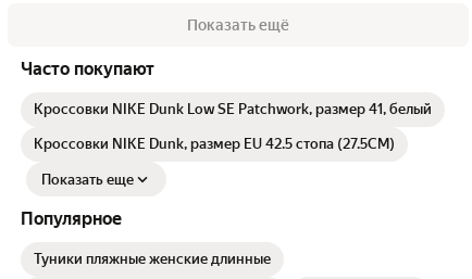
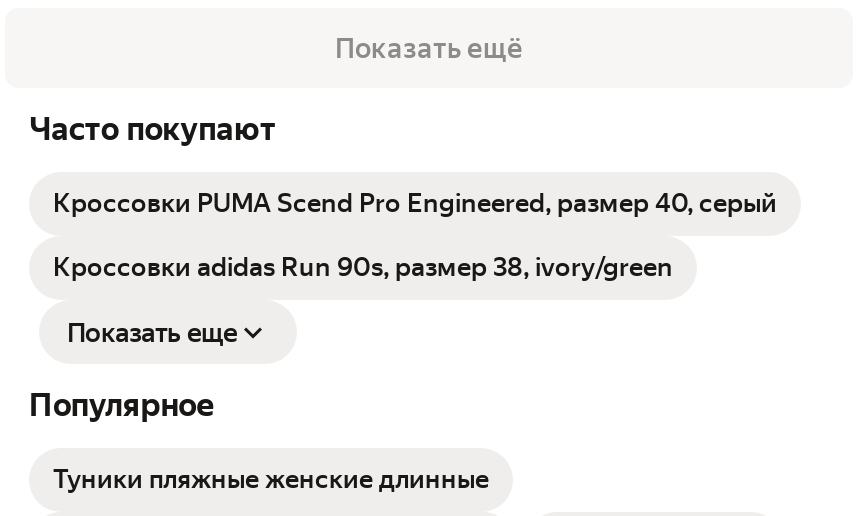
- Кроссовки NIKE Dunk Low SE Patchwork, размер 41, белый
+ Кроссовки PUMA Scend Pro Engineered, размер 40, серый

- Кроссовки NIKE Dunk, размер EU 42.5 стопа (27.5CM)
+ Кроссовки adidas Run 90s, размер 38, ivory/green
